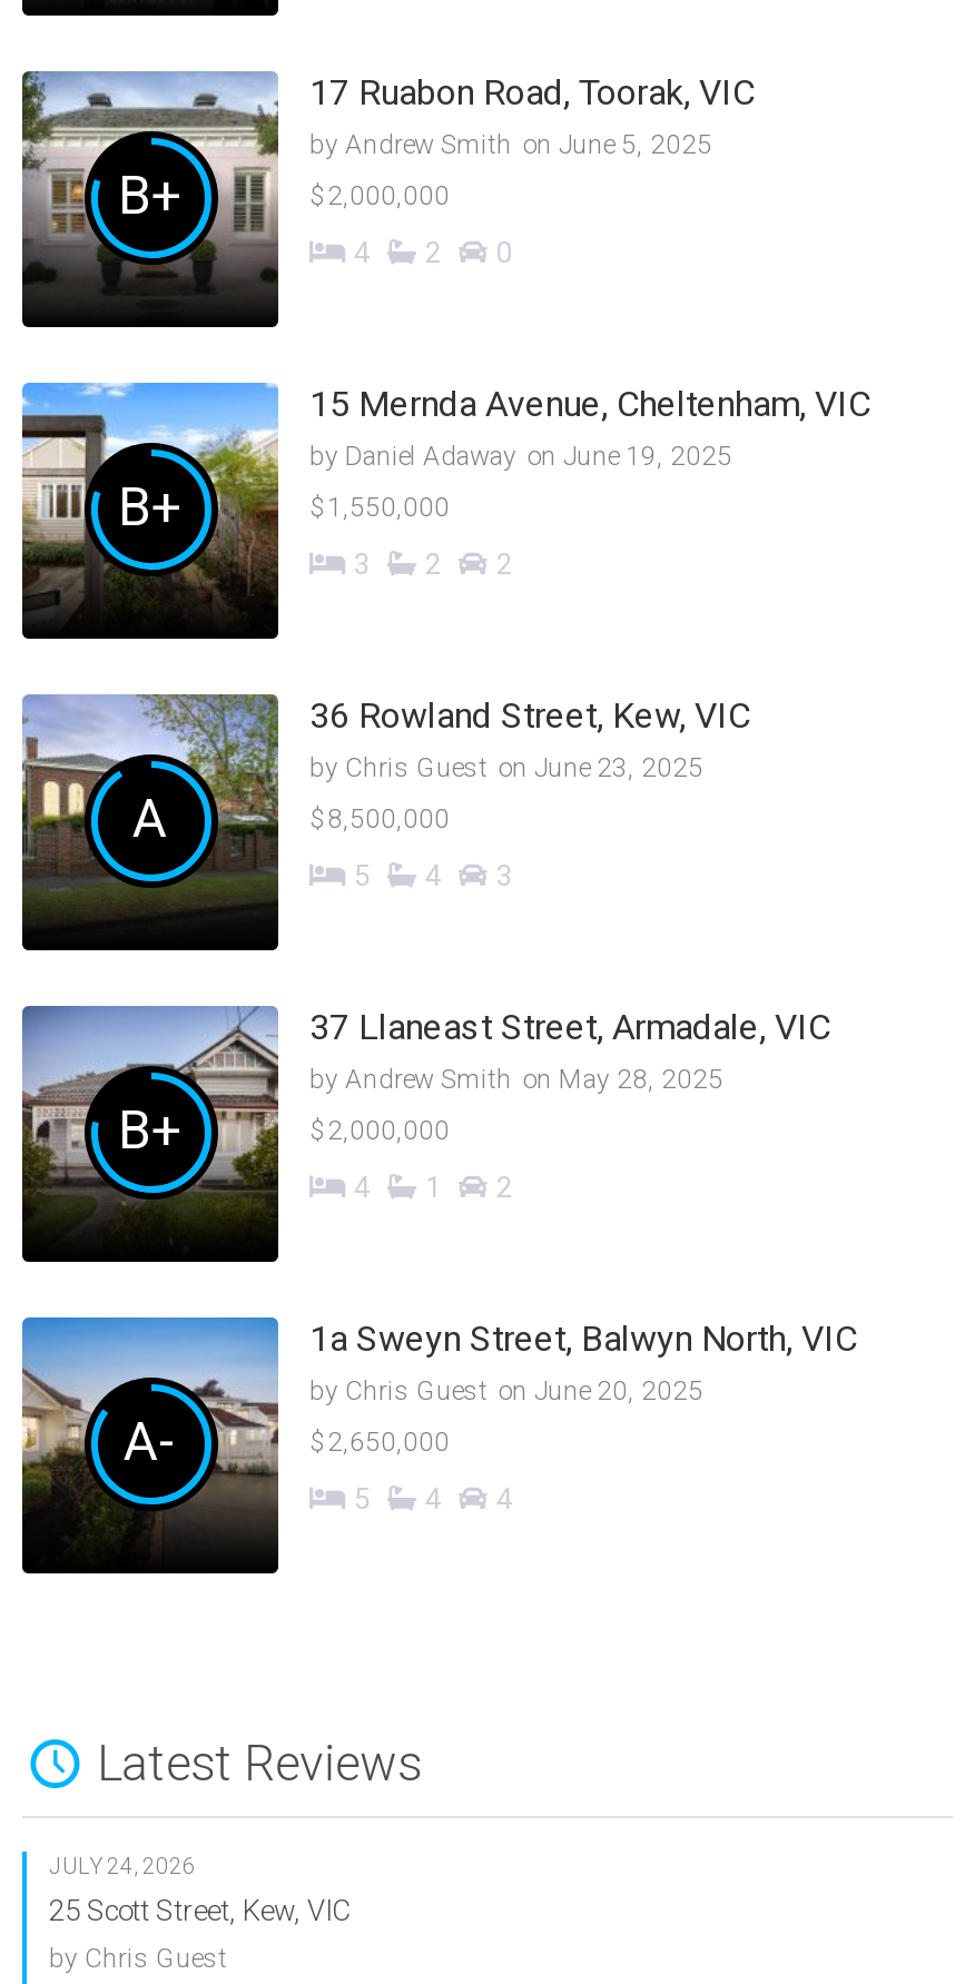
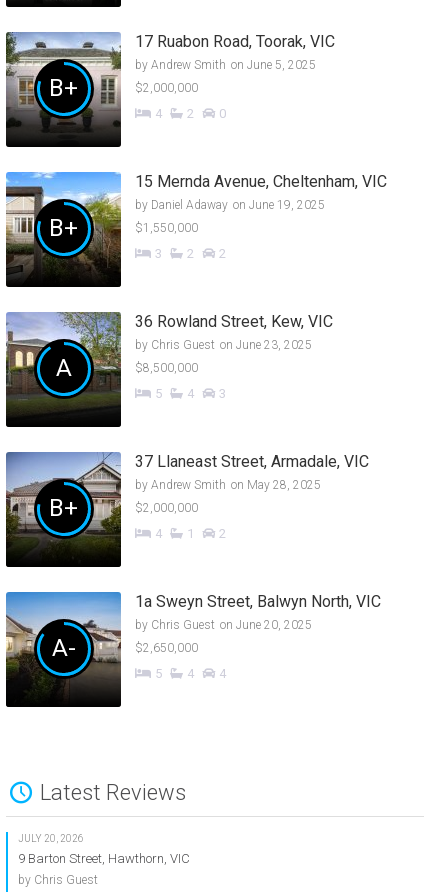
- JULY 24, 2026
+ JULY 20, 2026

- 25 Scott Street, Kew, VIC
+ 9 Barton Street, Hawthorn, VIC
